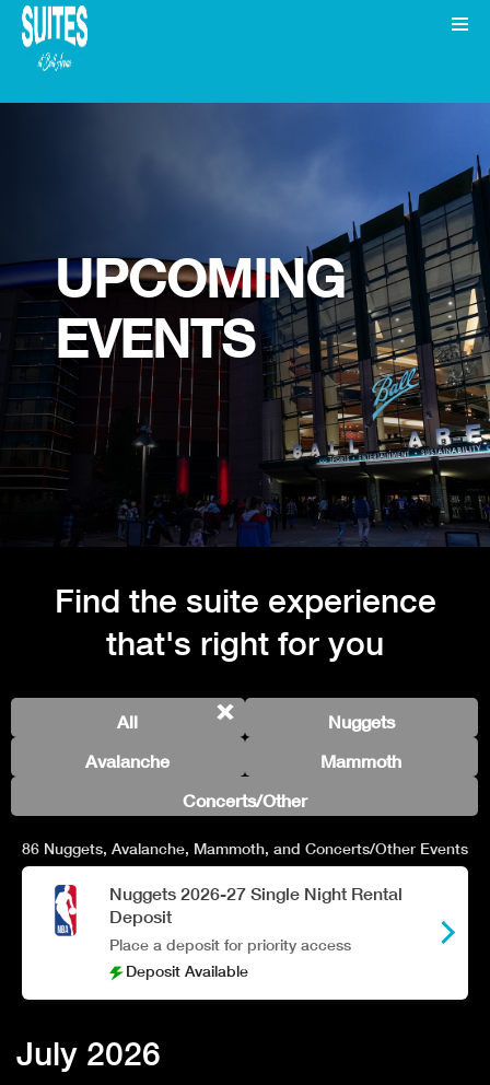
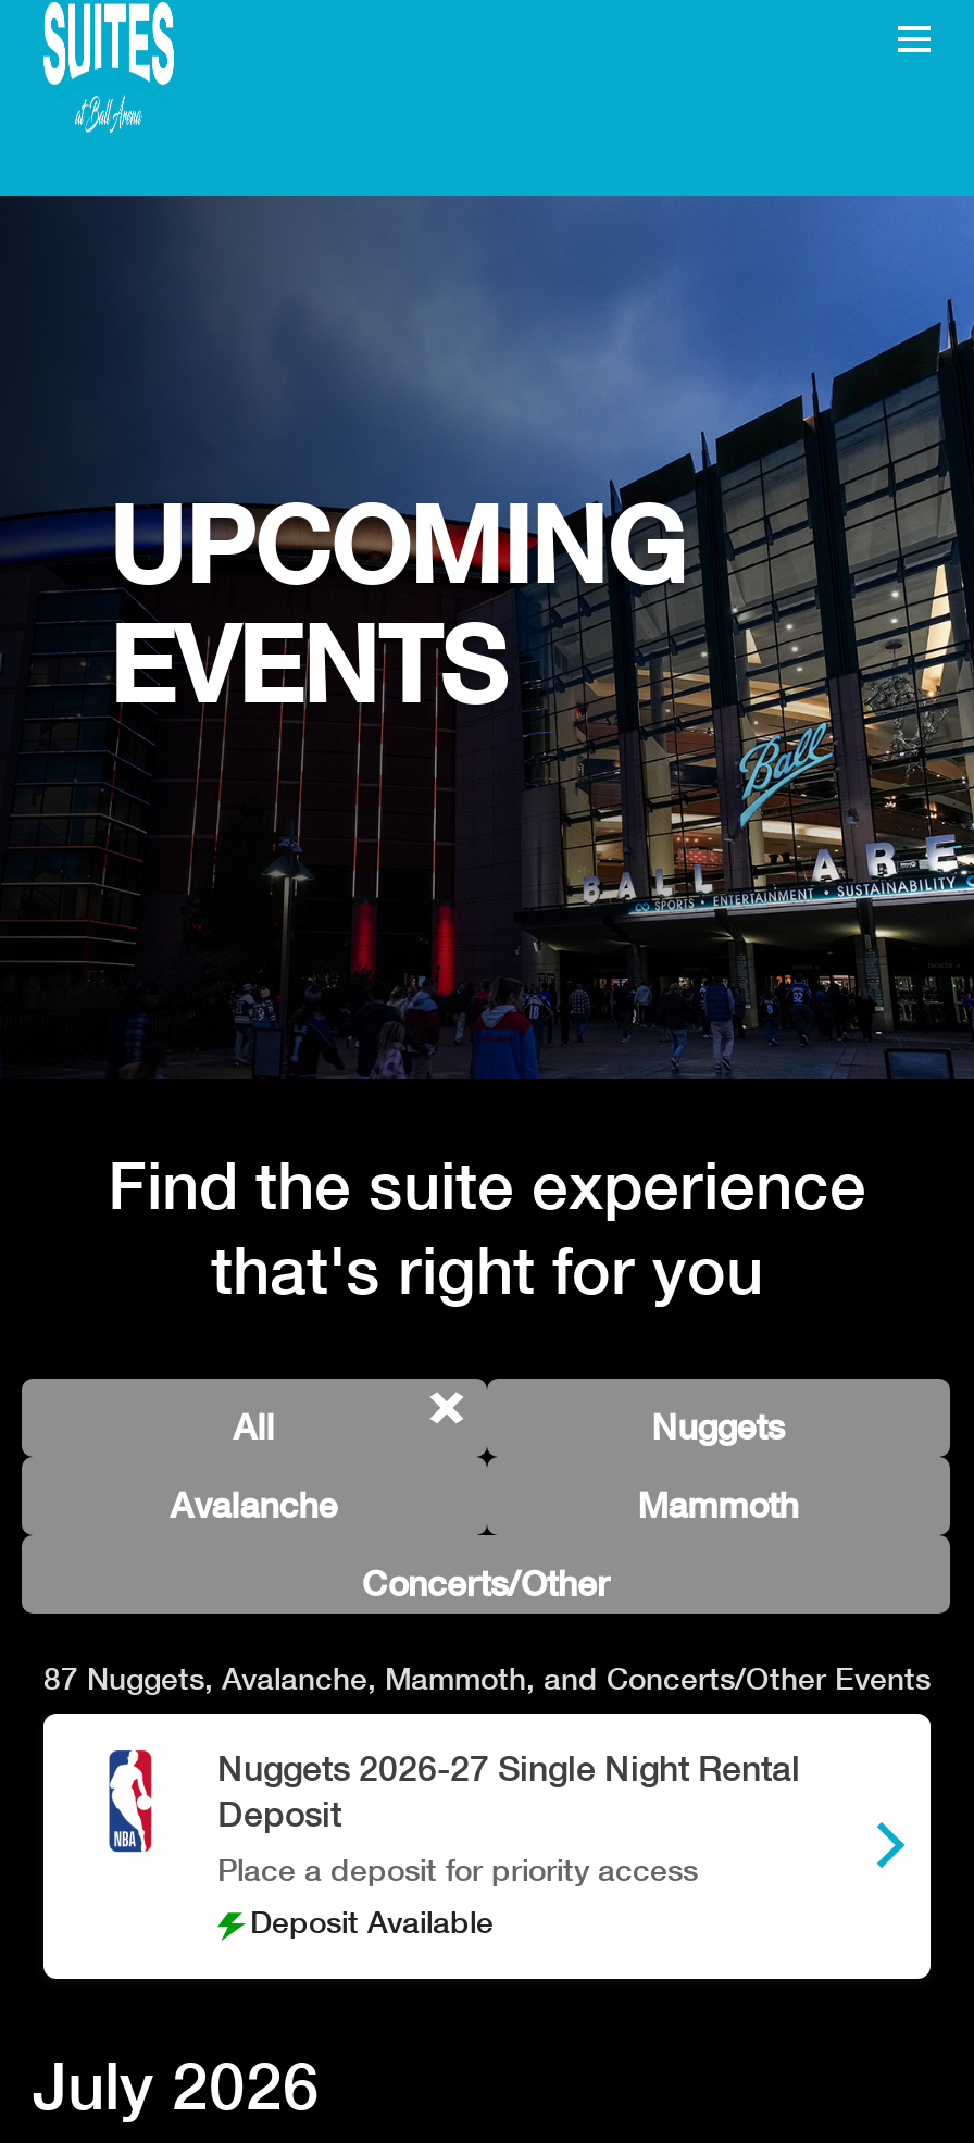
- 86 Nuggets, Avalanche, Mammoth, and Concerts/Other Events
+ 87 Nuggets, Avalanche, Mammoth, and Concerts/Other Events
